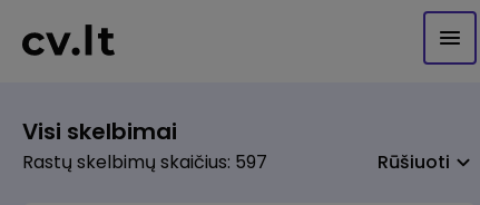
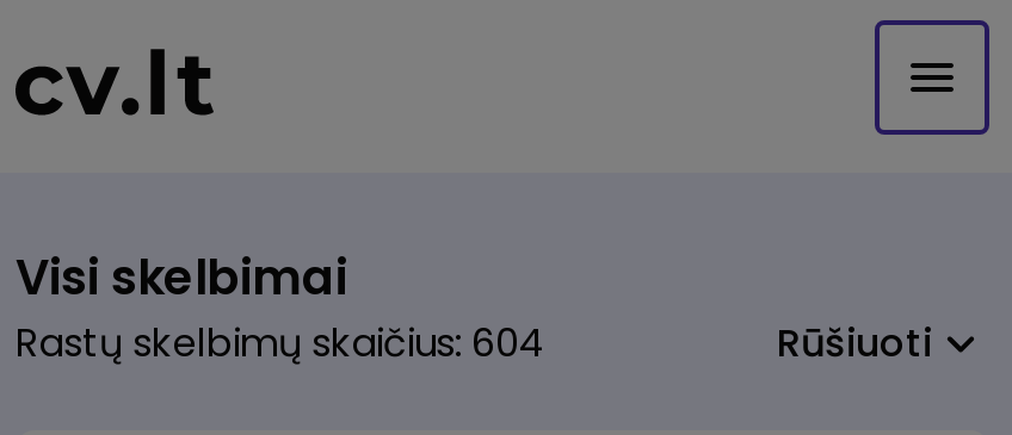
- Rastų skelbimų skaičius: 597
+ Rastų skelbimų skaičius: 604
